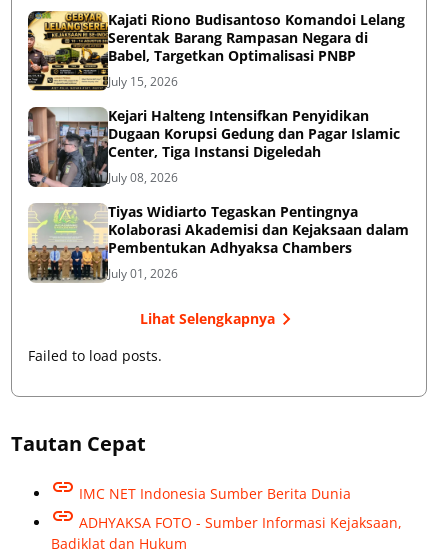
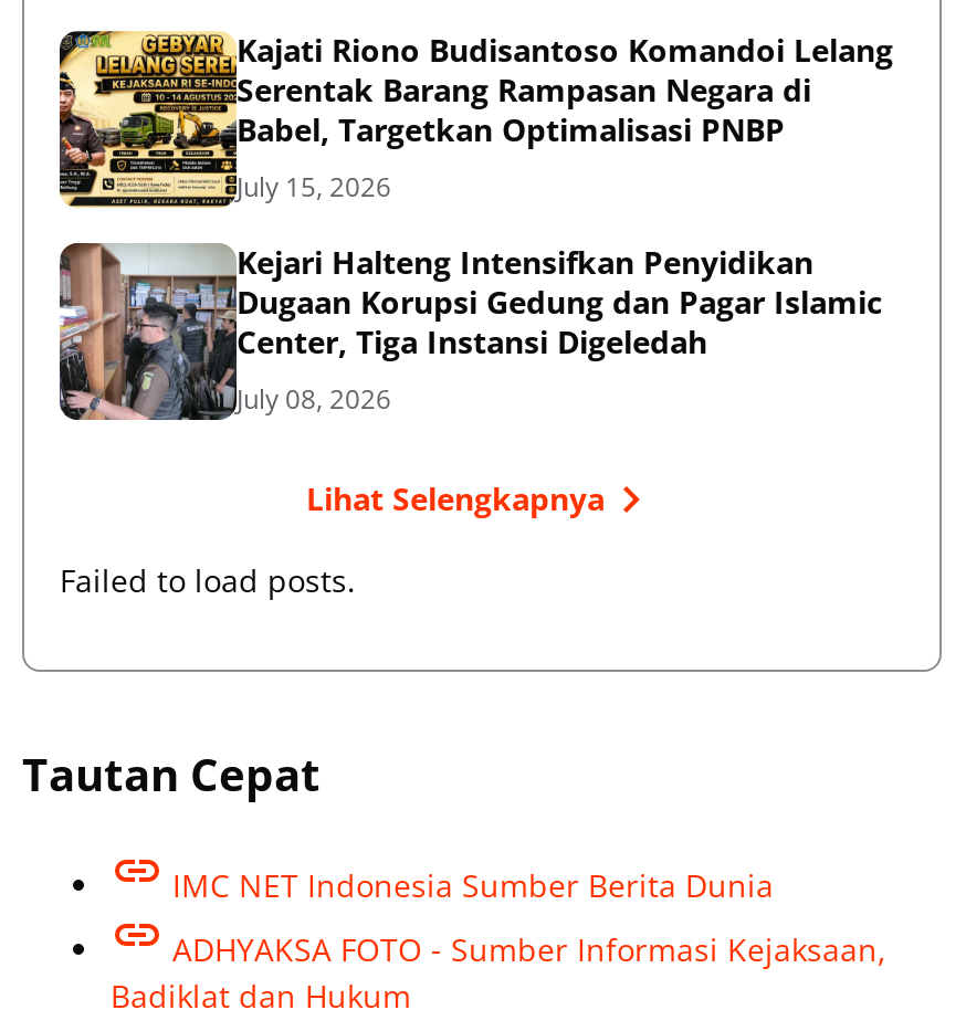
- [image]
- Tiyas Widiarto Tegaskan Pentingnya
- Kolaborasi Akademisi dan Kejaksaan dalam
- Pembentukan Adhyaksa Chambers
- July 01, 2026
